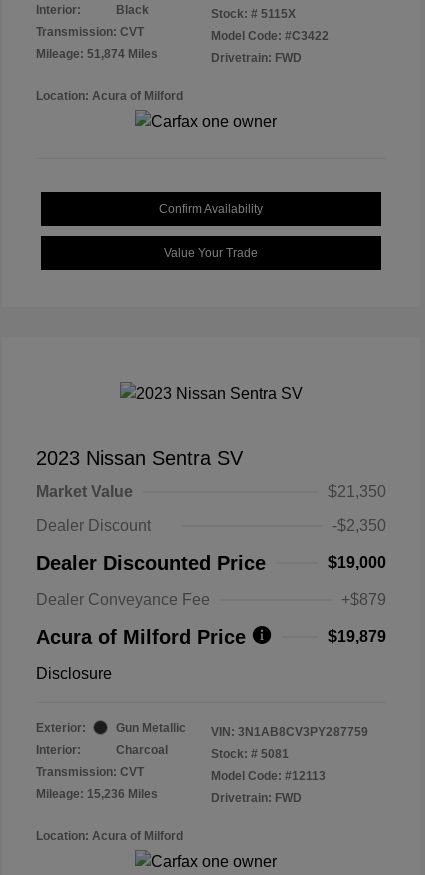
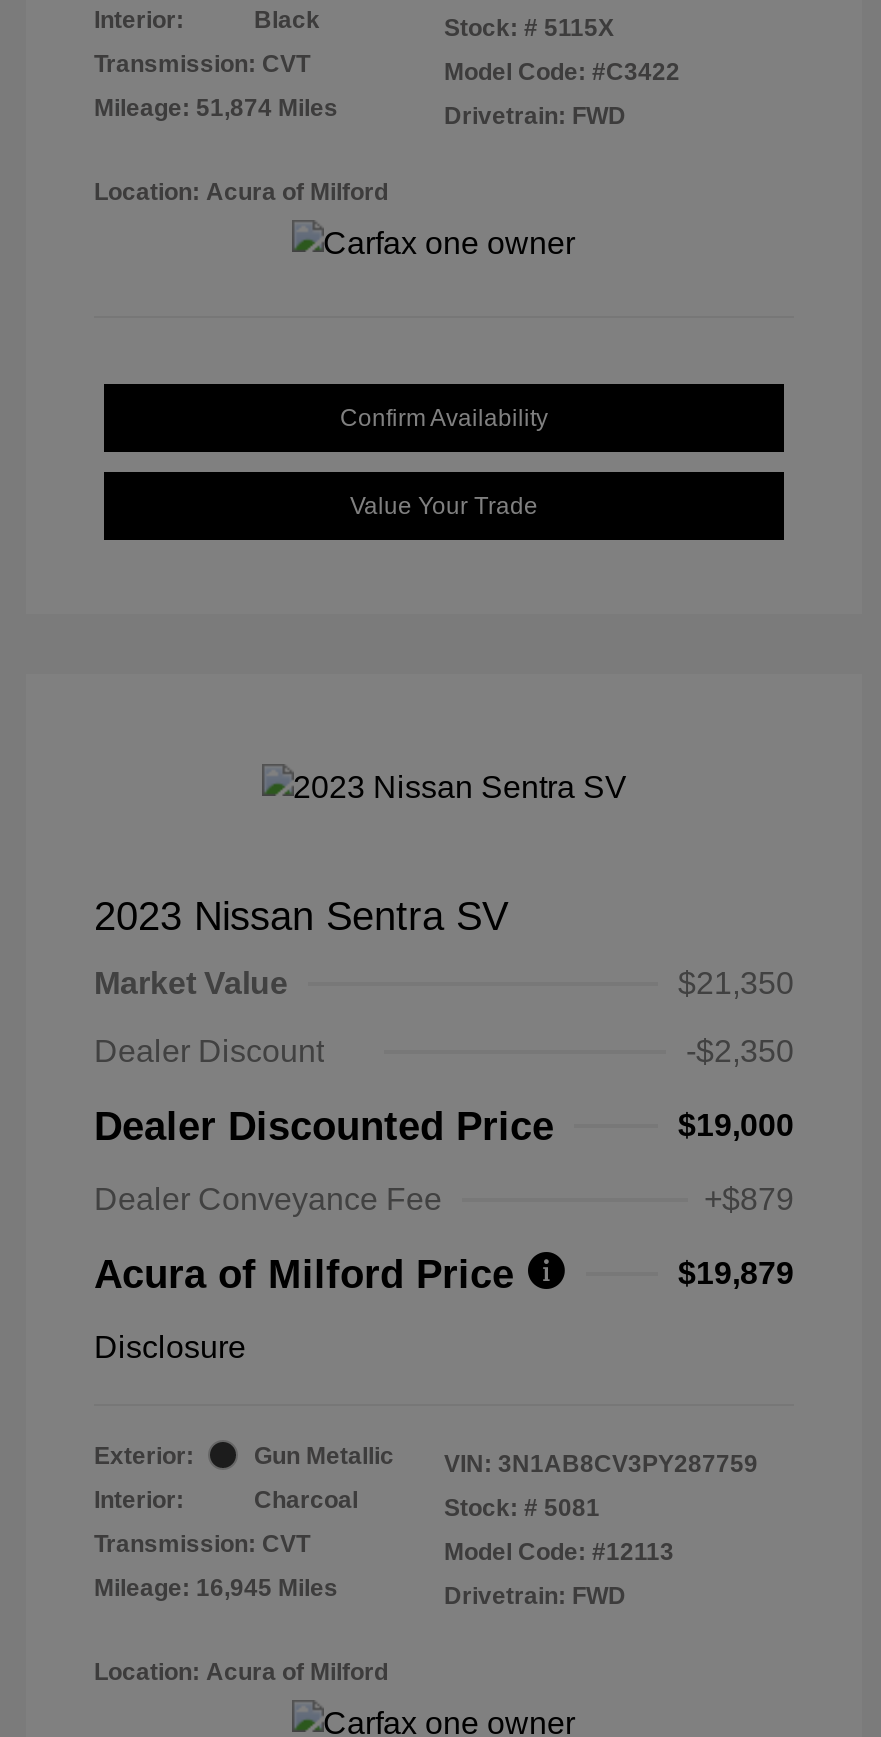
- Mileage: 15,236 Miles
+ Mileage: 16,945 Miles
